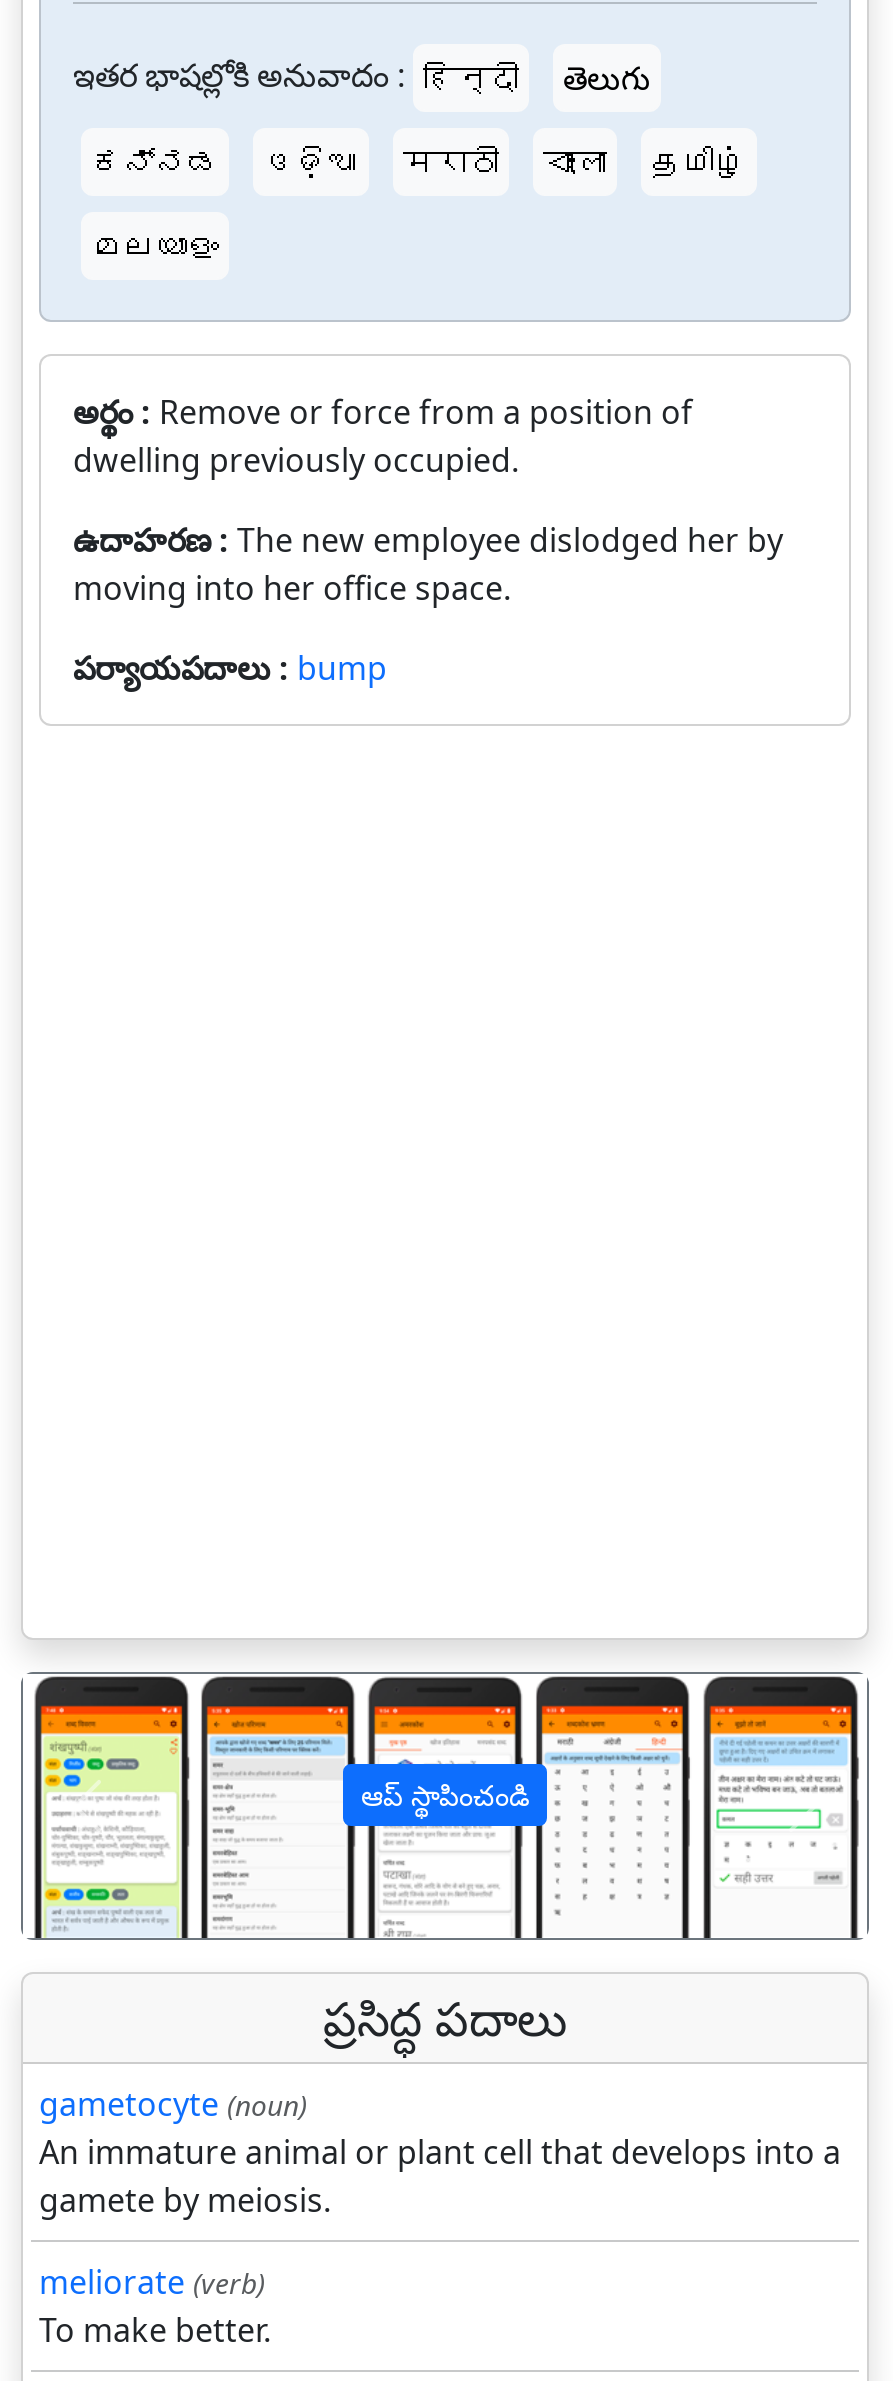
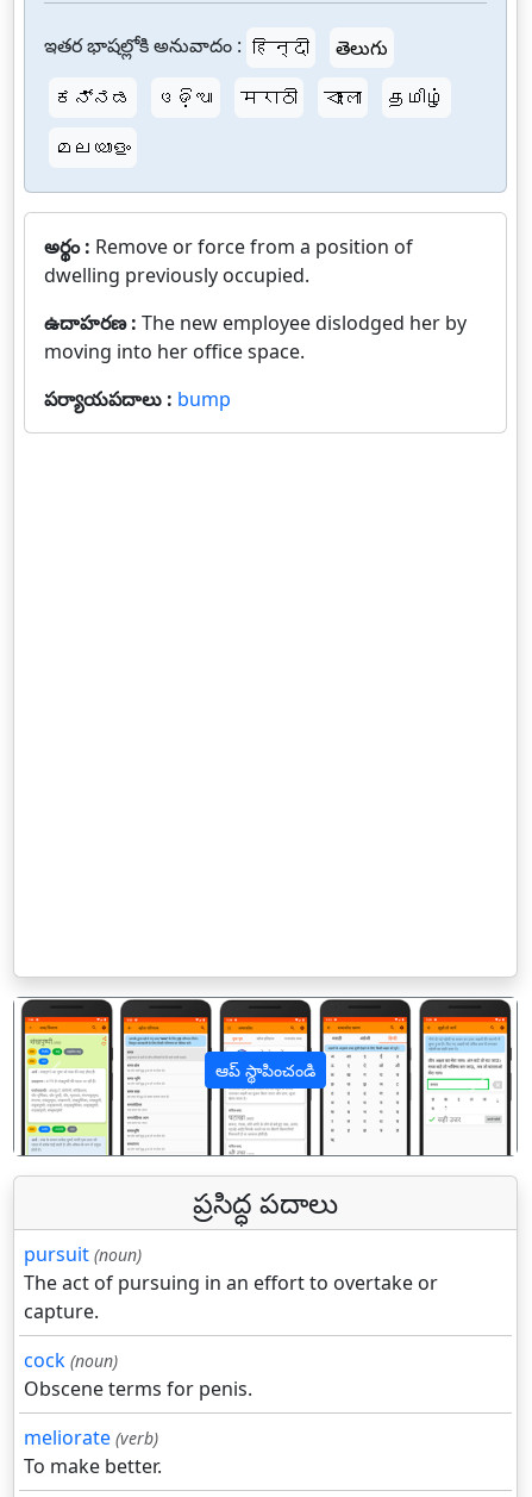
- gametocyte (noun)
- An immature animal or plant cell that develops into a
- gamete by meiosis.
+ pursuit (noun)
+ The act of pursuing in an effort to overtake or
+ capture.
+ cock (noun)
+ Obscene terms for penis.
